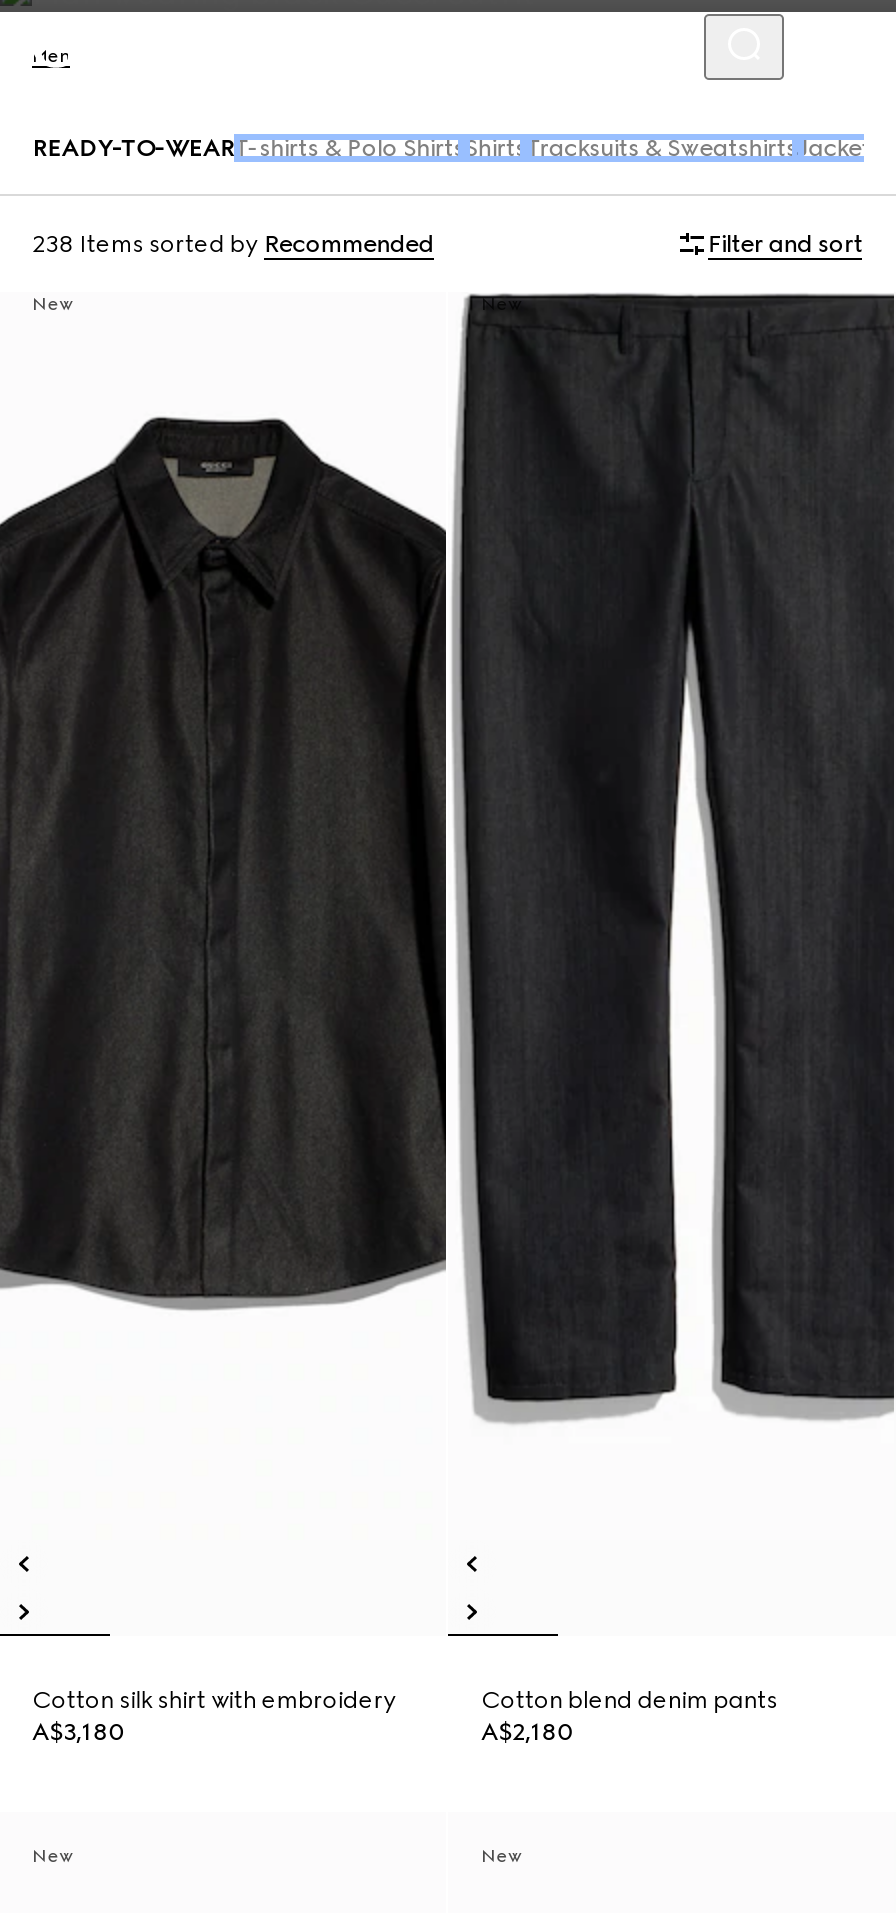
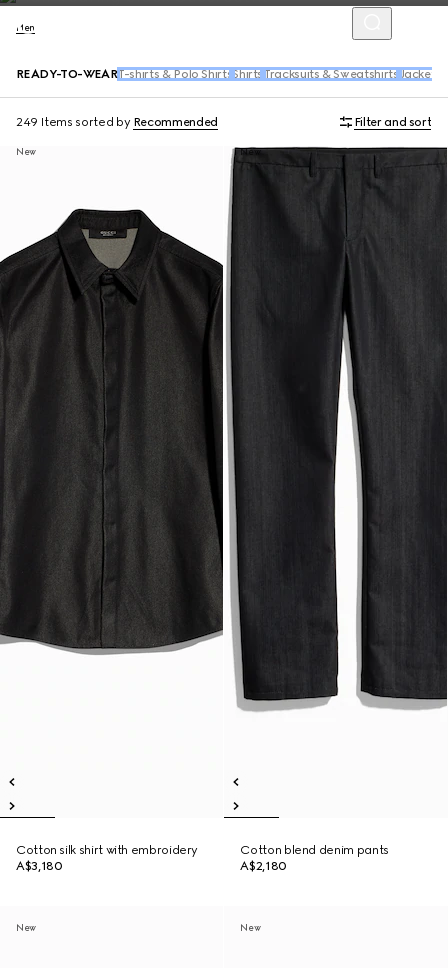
- 238 Items sorted by Recommended
+ 249 Items sorted by Recommended
